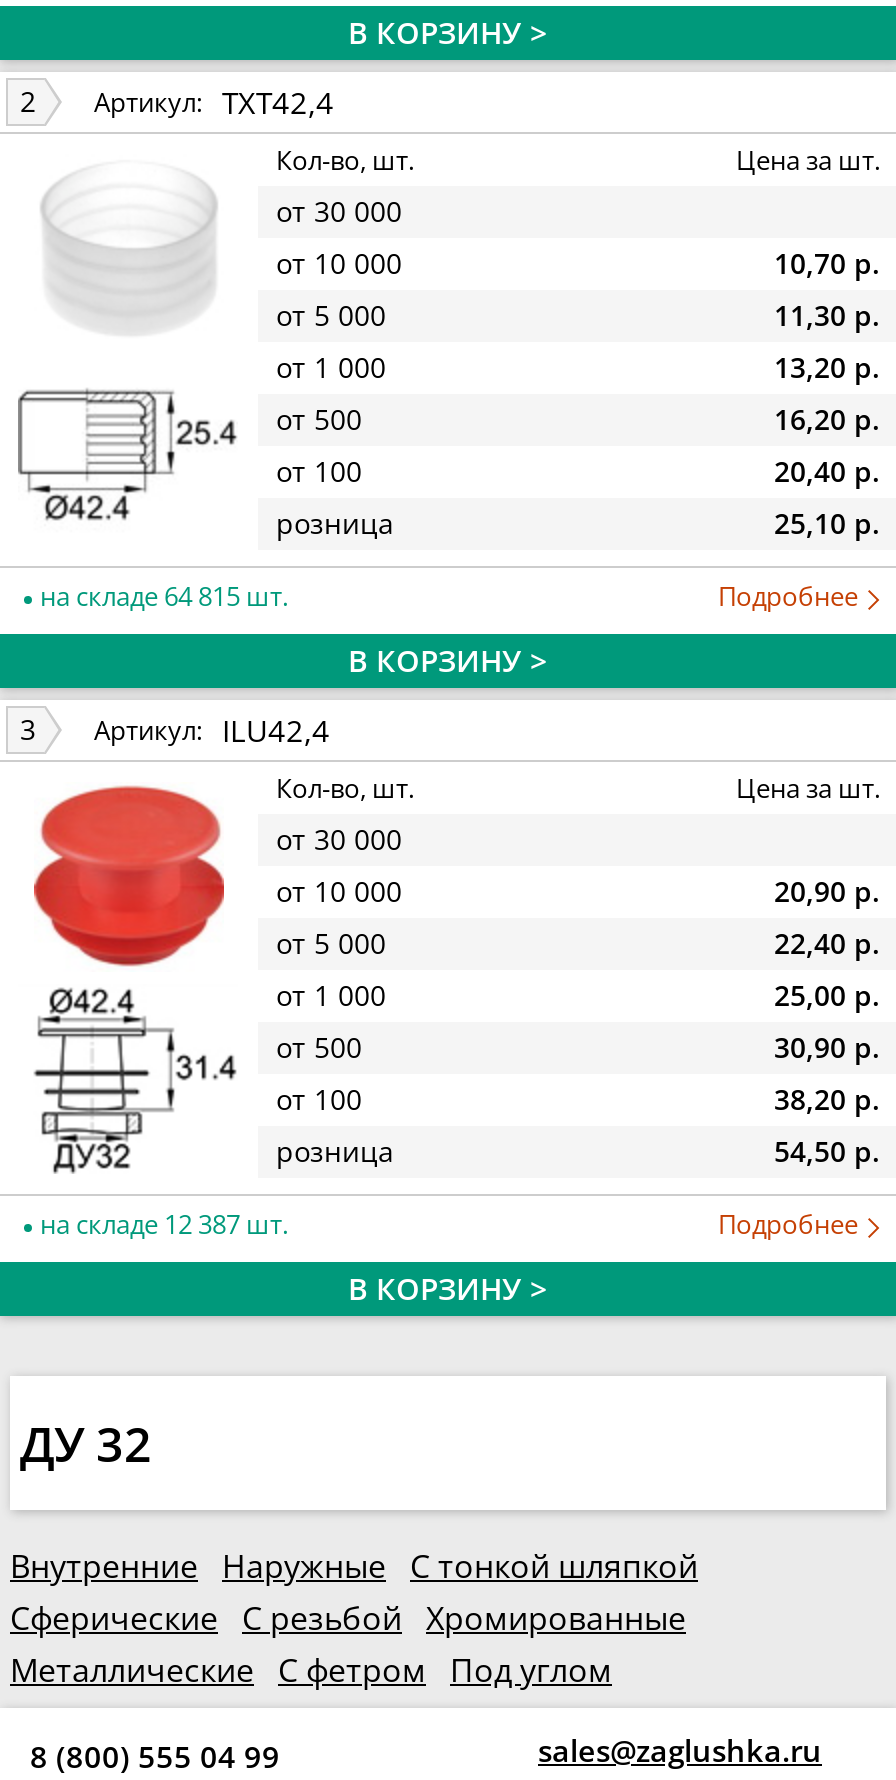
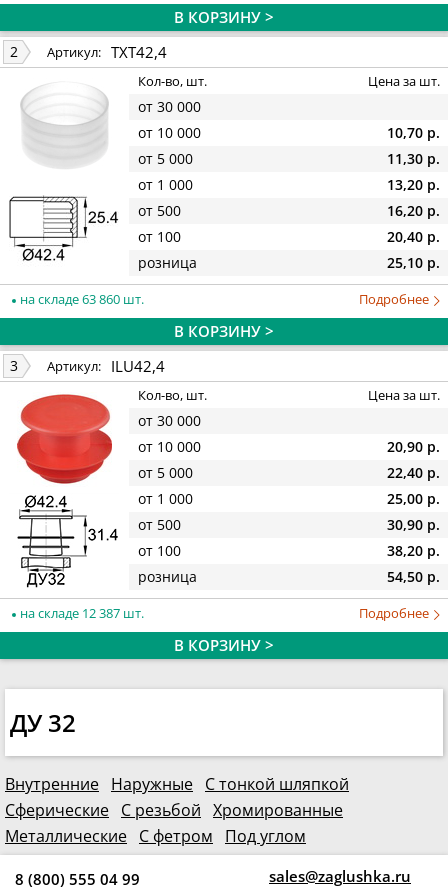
- на складе 64 815 шт.
+ на складе 63 860 шт.
